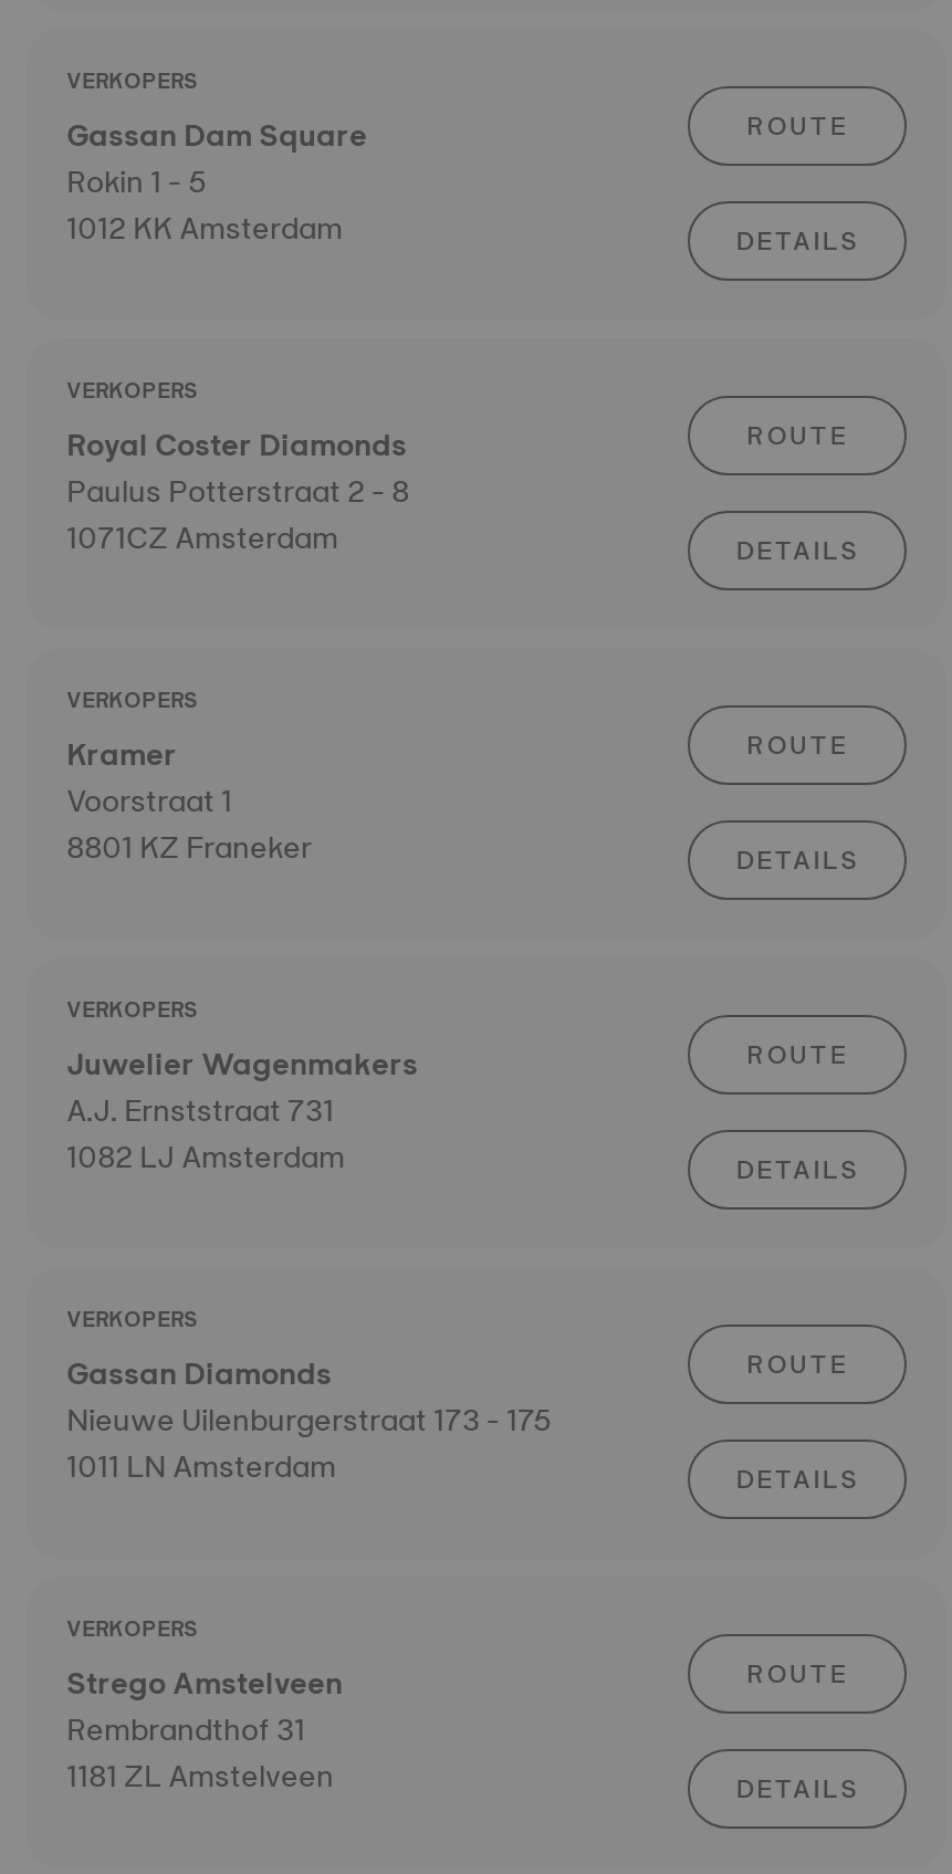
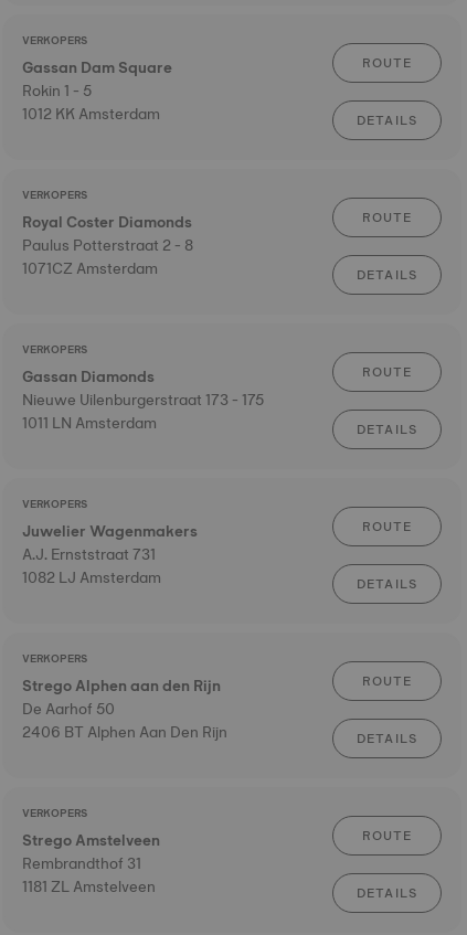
- Kramer
- Voorstraat 1
- 8801 KZ Franeker

moved up: Gassan Diamonds | Nieuwe Uilenburgerstraat 173 - 175 | 1011 LN Amsterdam

+ Strego Alphen aan den Rijn
+ De Aarhof 50
+ 2406 BT Alphen Aan Den Rijn
